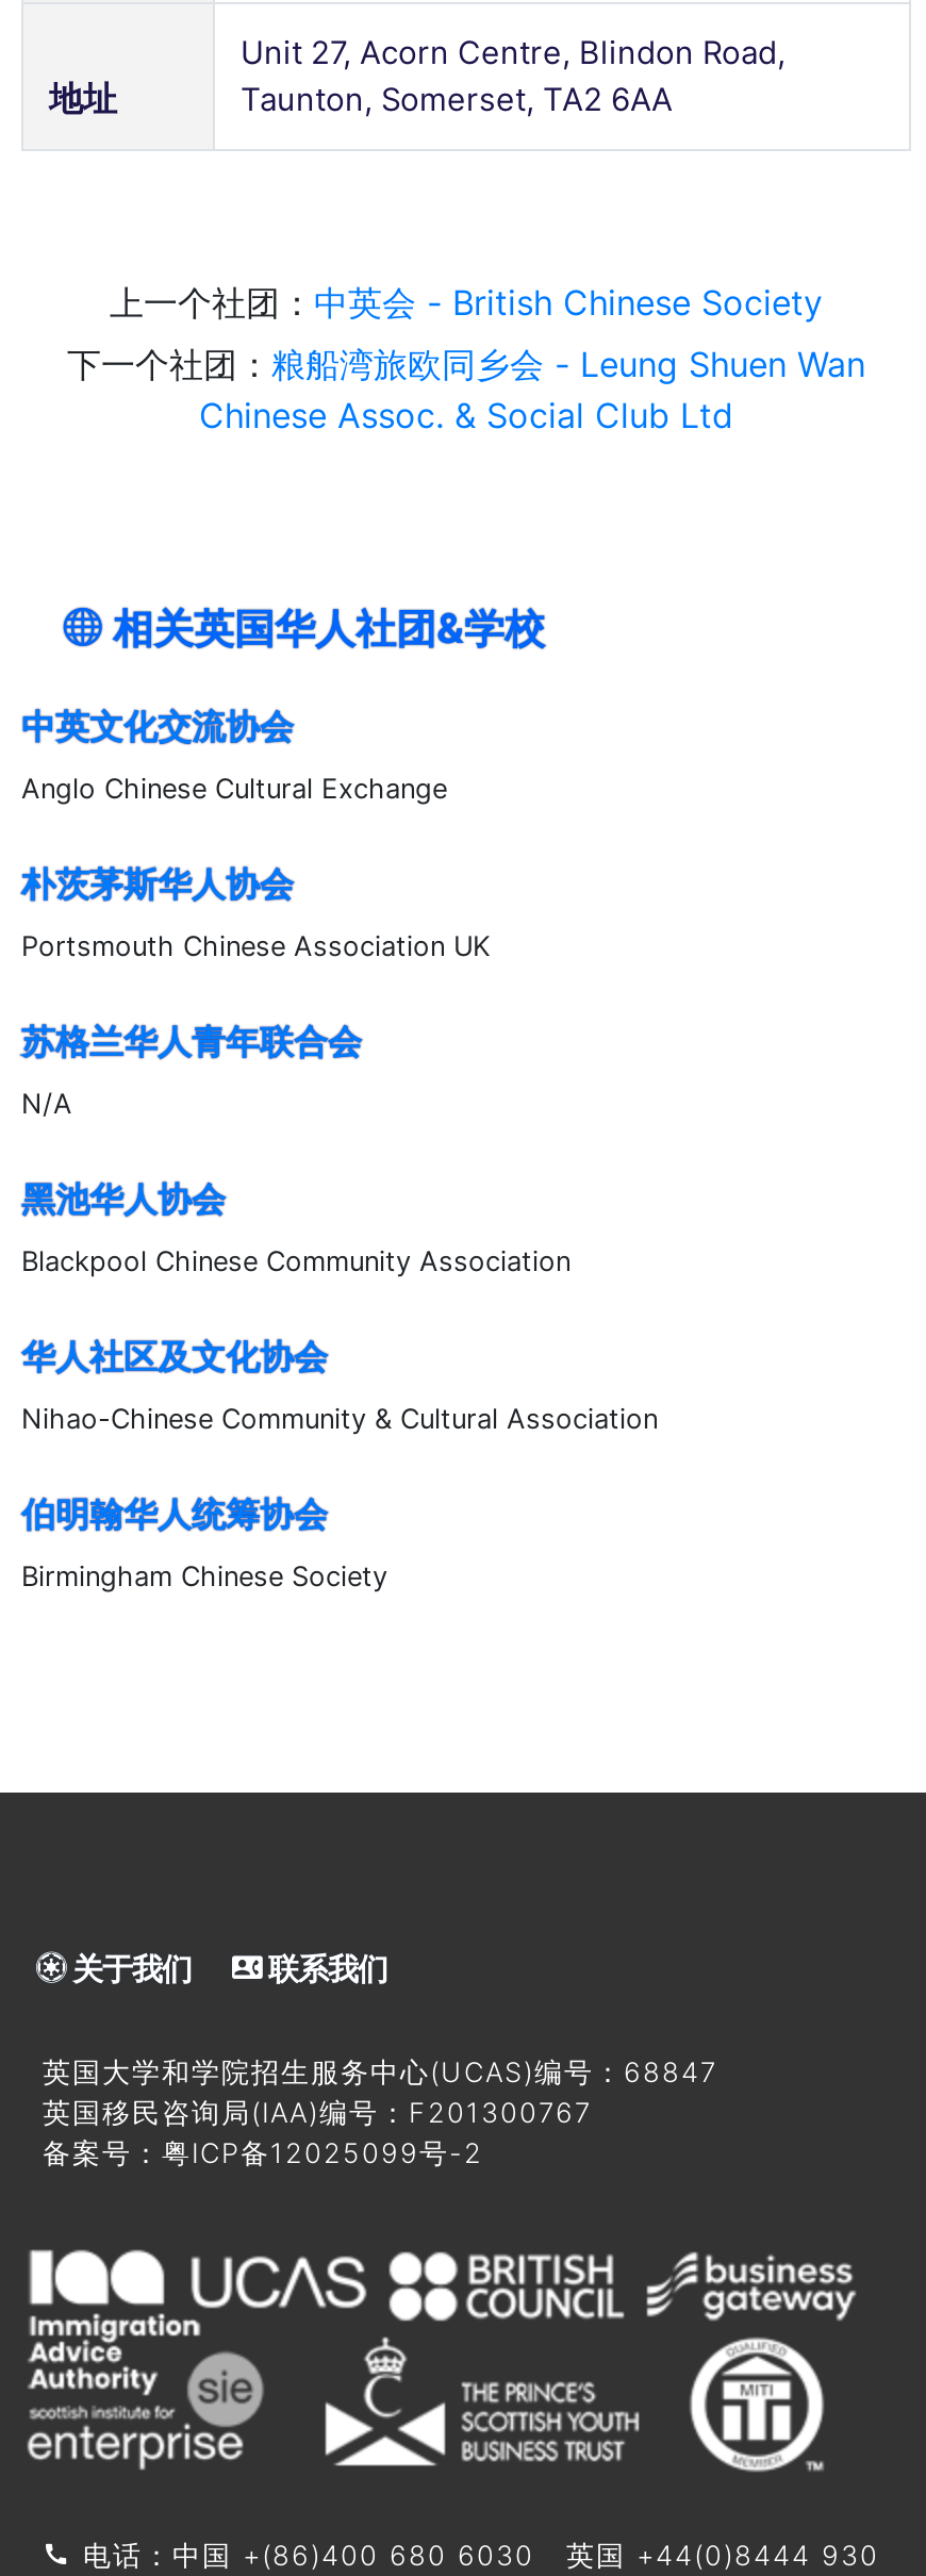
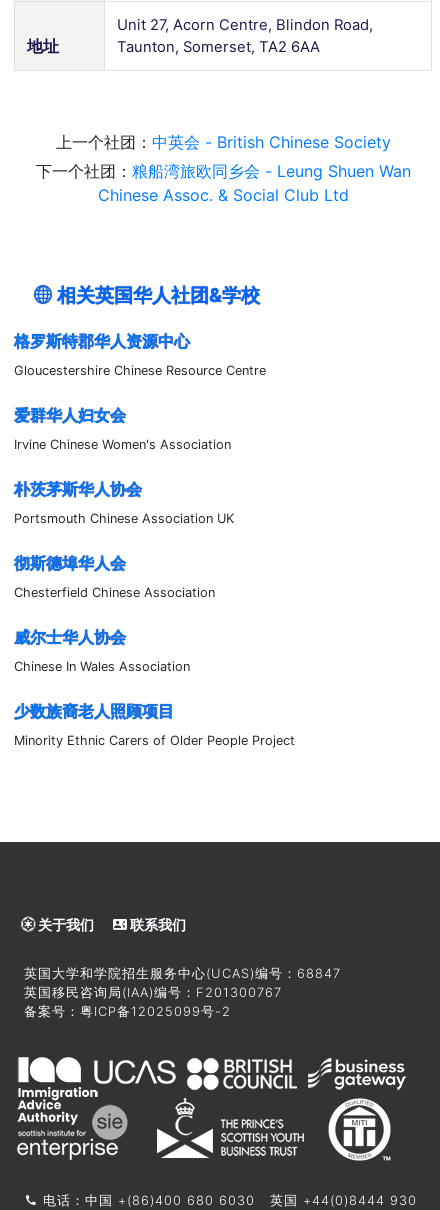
- 中英文化交流协会
- Anglo Chinese Cultural Exchange
+ 格罗斯特郡华人资源中心
+ Gloucestershire Chinese Resource Centre
+ 爱群华人妇女会
+ Irvine Chinese Women's Association

moved down: 朴茨茅斯华人协会 | Portsmouth Chinese Association UK

- 苏格兰华人青年联合会
- N/A
- 黑池华人协会
- Blackpool Chinese Community Association
- 华人社区及文化协会
- Nihao-Chinese Community & Cultural Association
- 伯明翰华人统筹协会
- Birmingham Chinese Society
+ 彻斯德埠华人会
+ Chesterfield Chinese Association
+ 威尔士华人协会
+ Chinese In Wales Association
+ 少数族裔老人照顾项目
+ Minority Ethnic Carers of Older People Project
